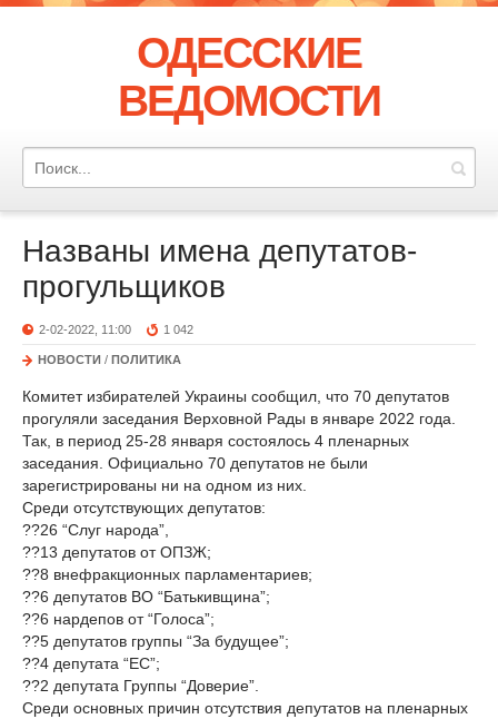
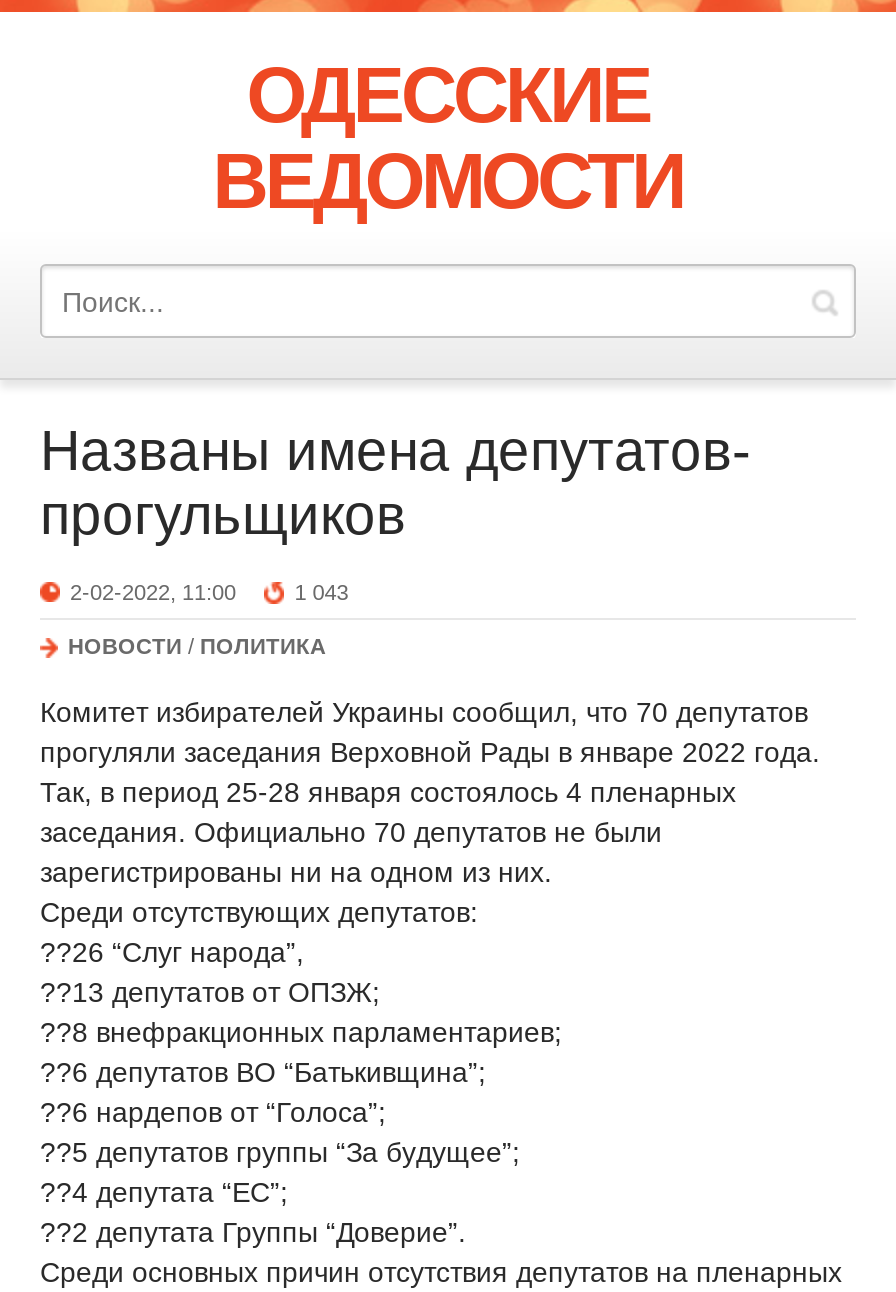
- 1 042
+ 1 043
